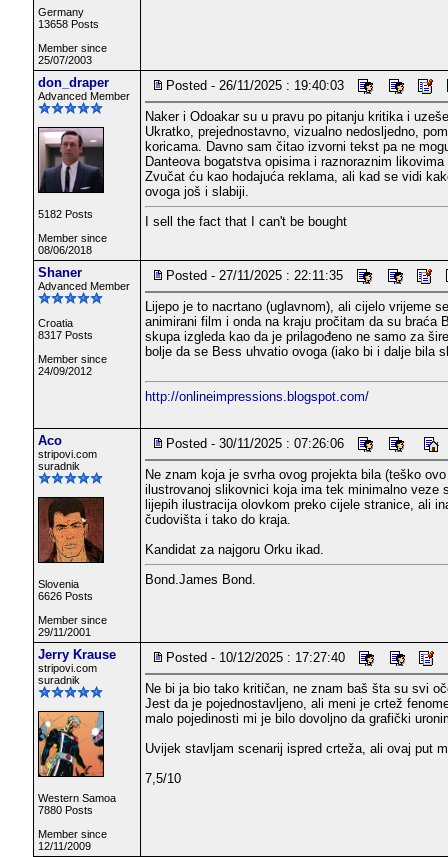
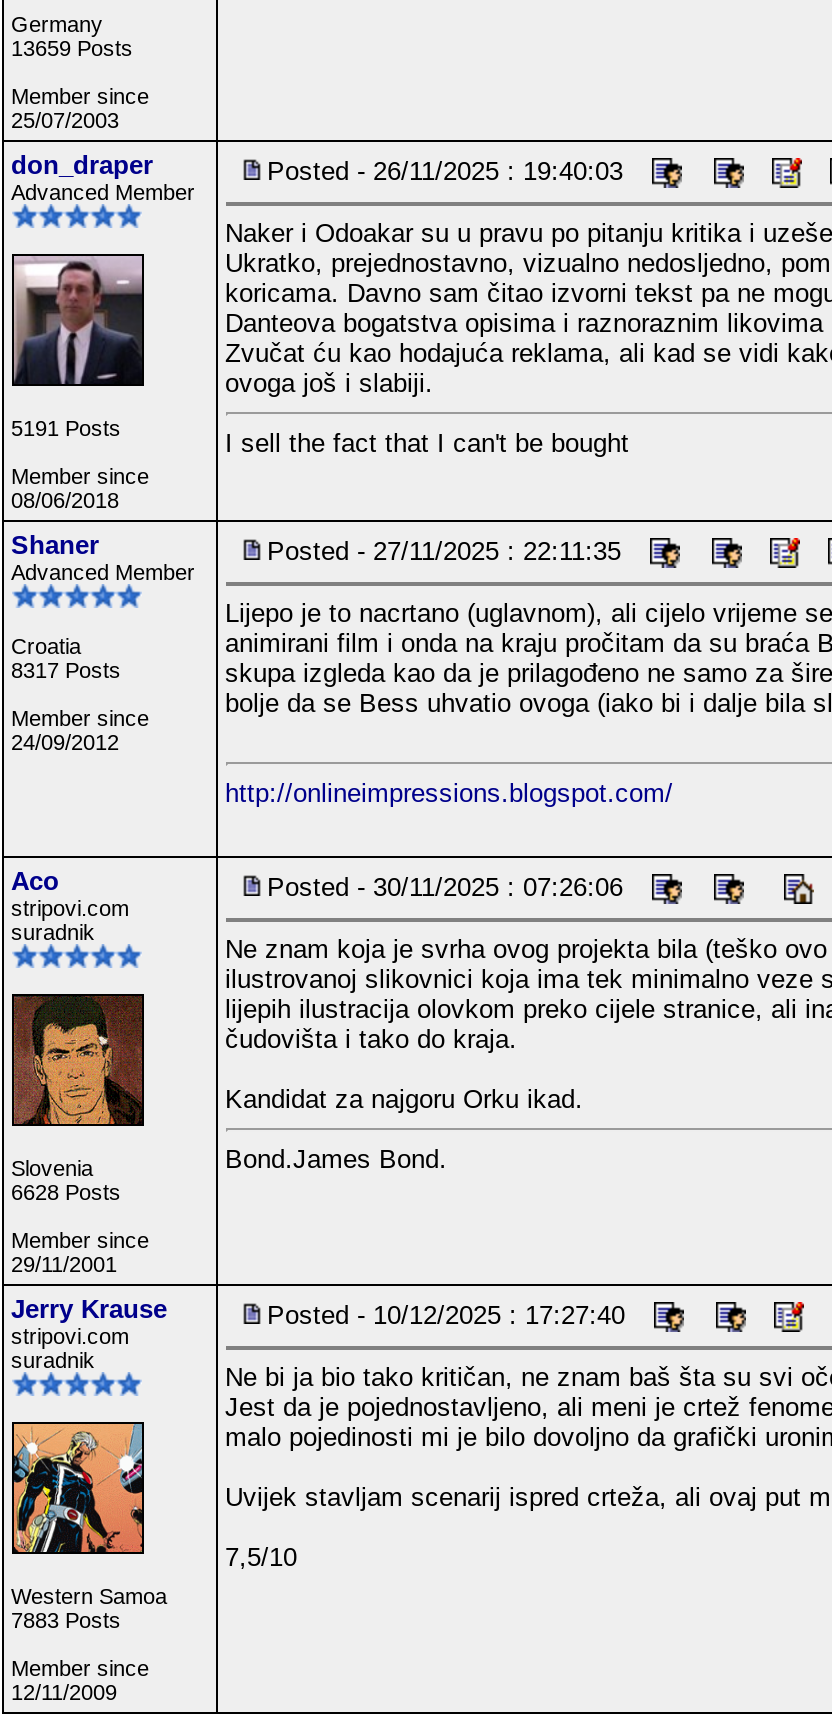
- 13658 Posts
+ 13659 Posts

- 5182 Posts
+ 5191 Posts

- 6626 Posts
+ 6628 Posts

- 7880 Posts
+ 7883 Posts
